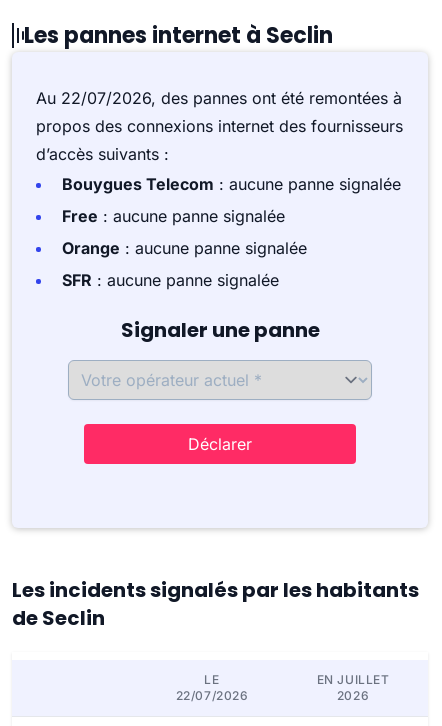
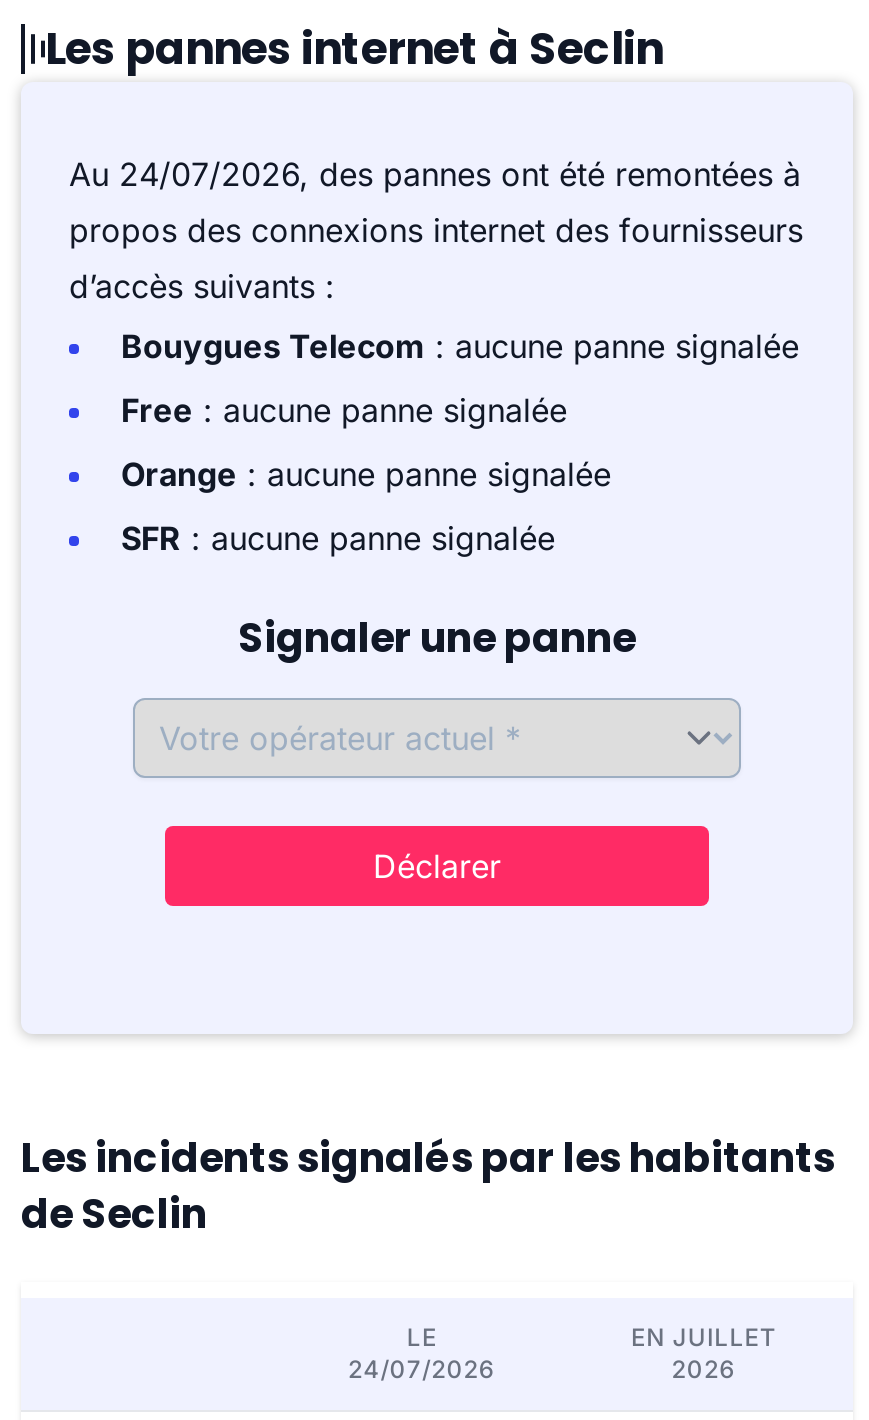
- Au 22/07/2026, des pannes ont été remontées à
+ Au 24/07/2026, des pannes ont été remontées à

- 22/07/2026
+ 24/07/2026
